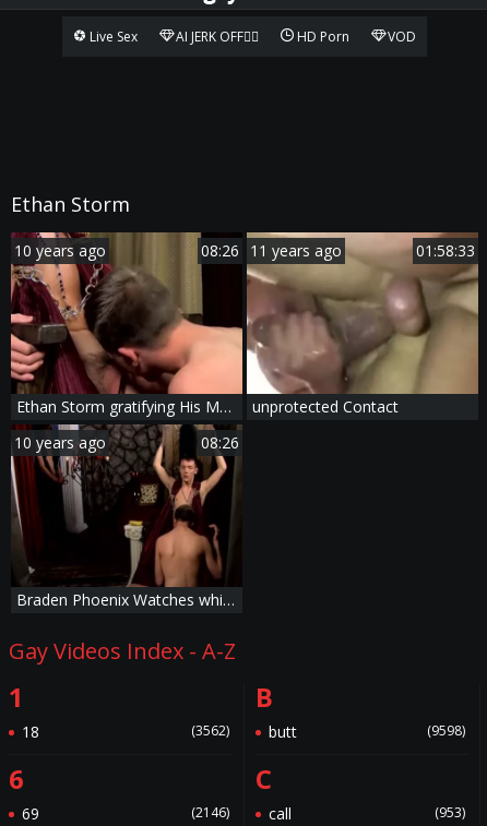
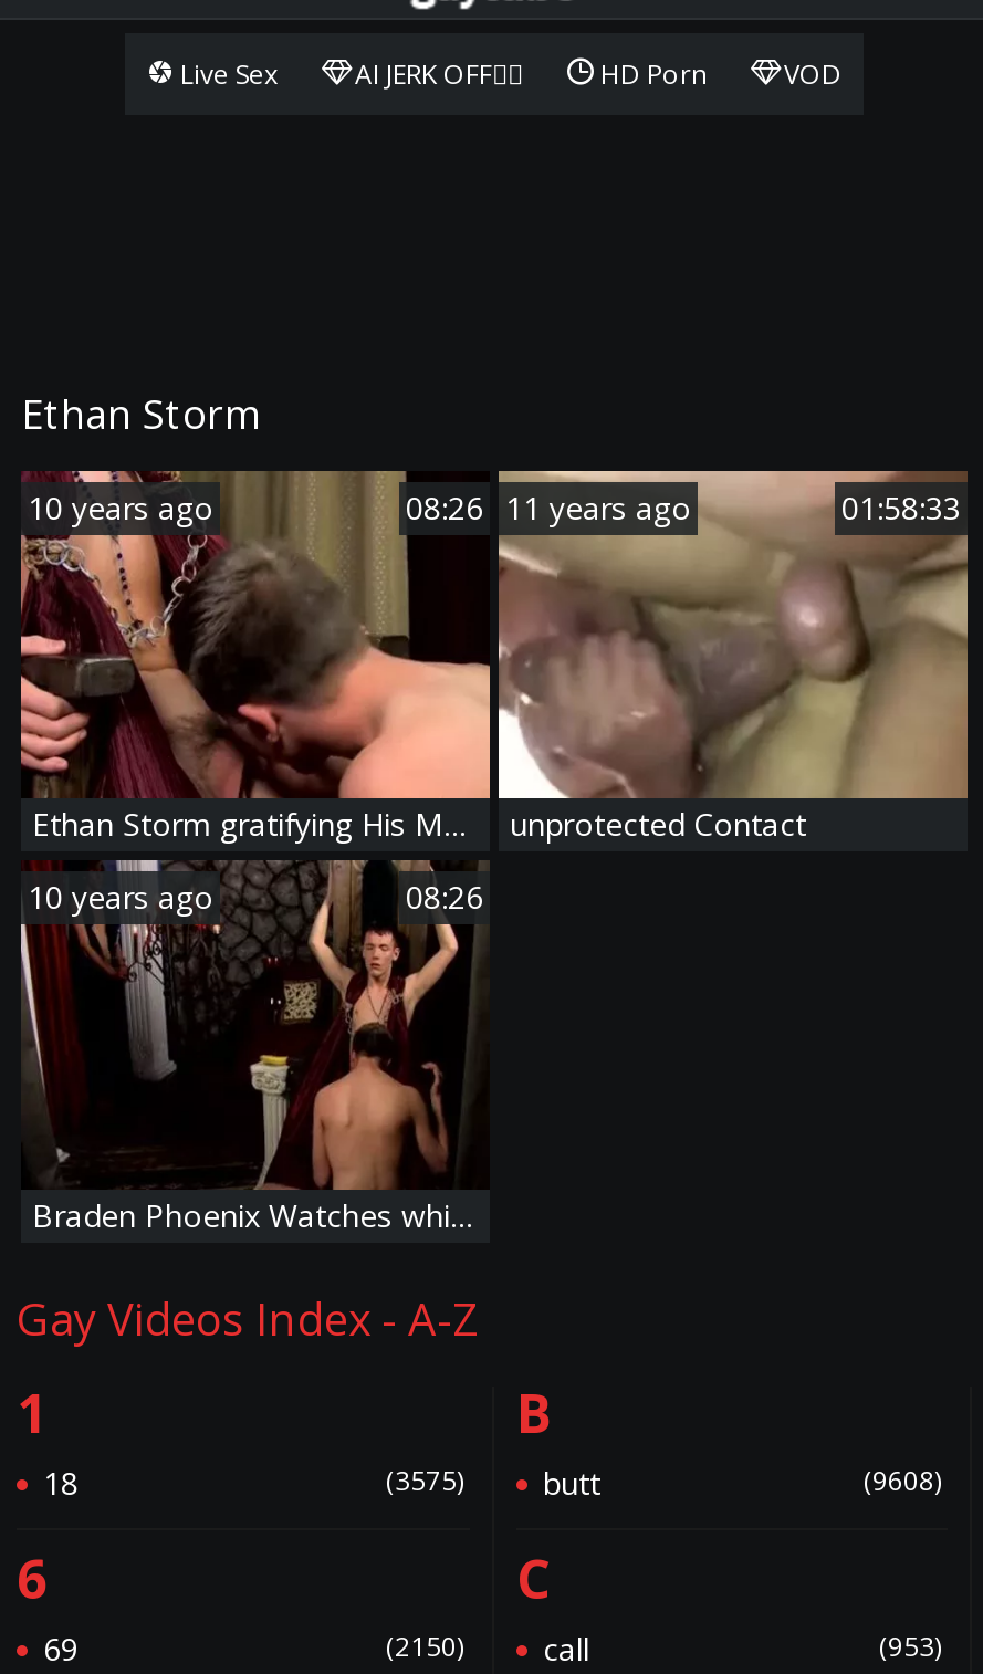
- (3562)
+ (3575)

- (9598)
+ (9608)

- (2146)
+ (2150)
